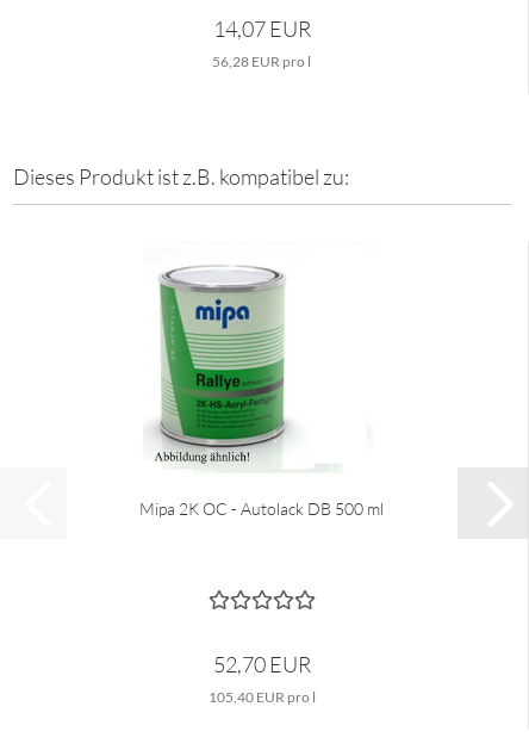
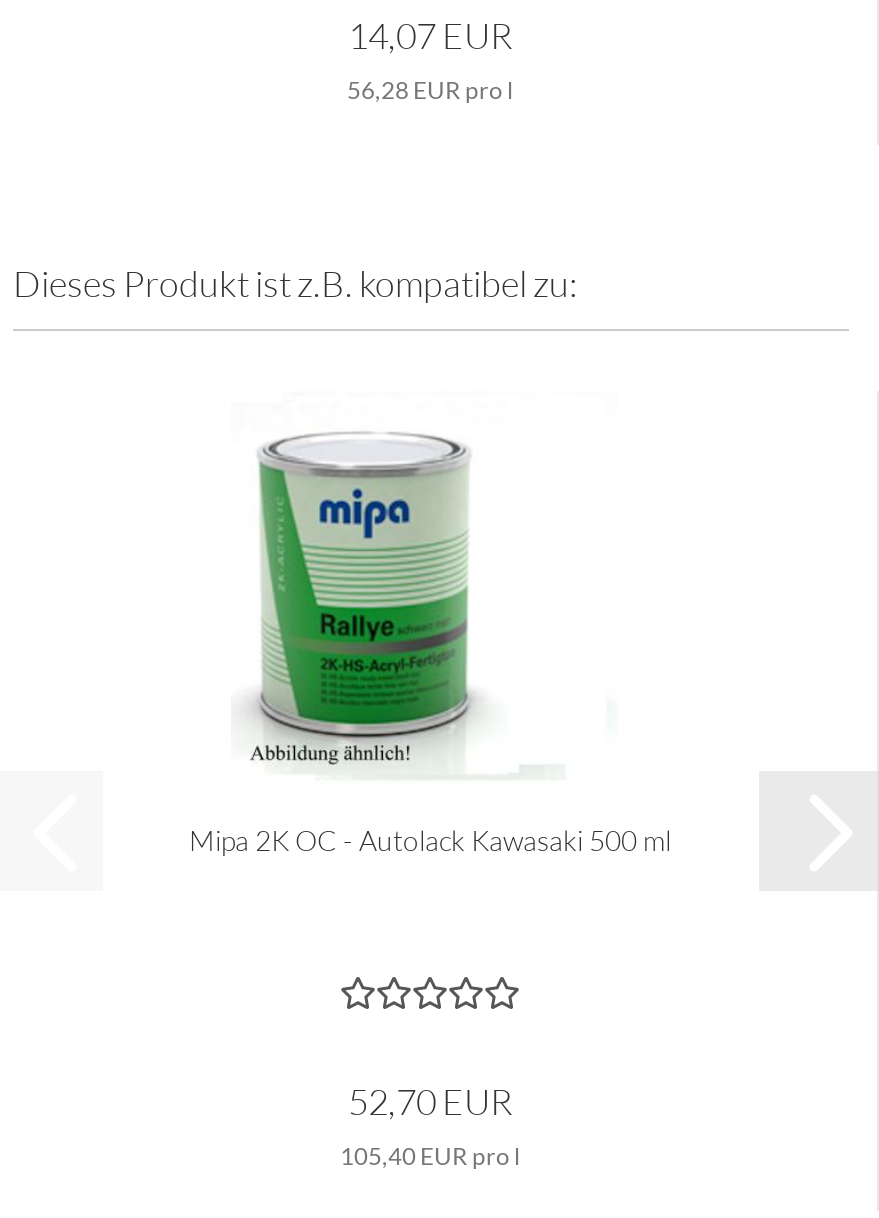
- Mipa 2K OC - Autolack DB 500 ml
+ Mipa 2K OC - Autolack Kawasaki 500 ml
